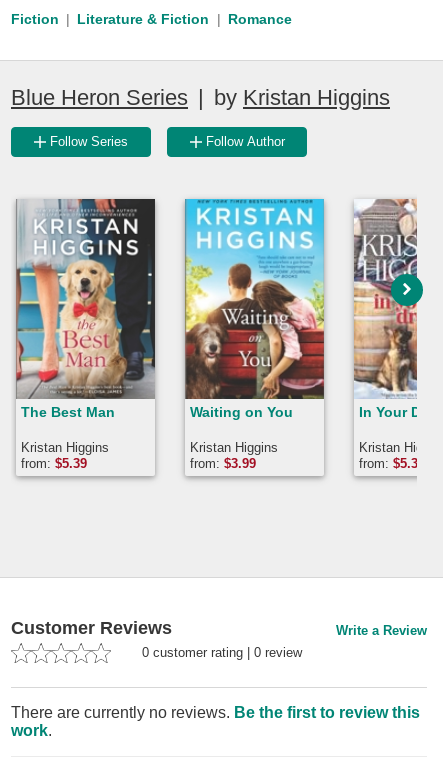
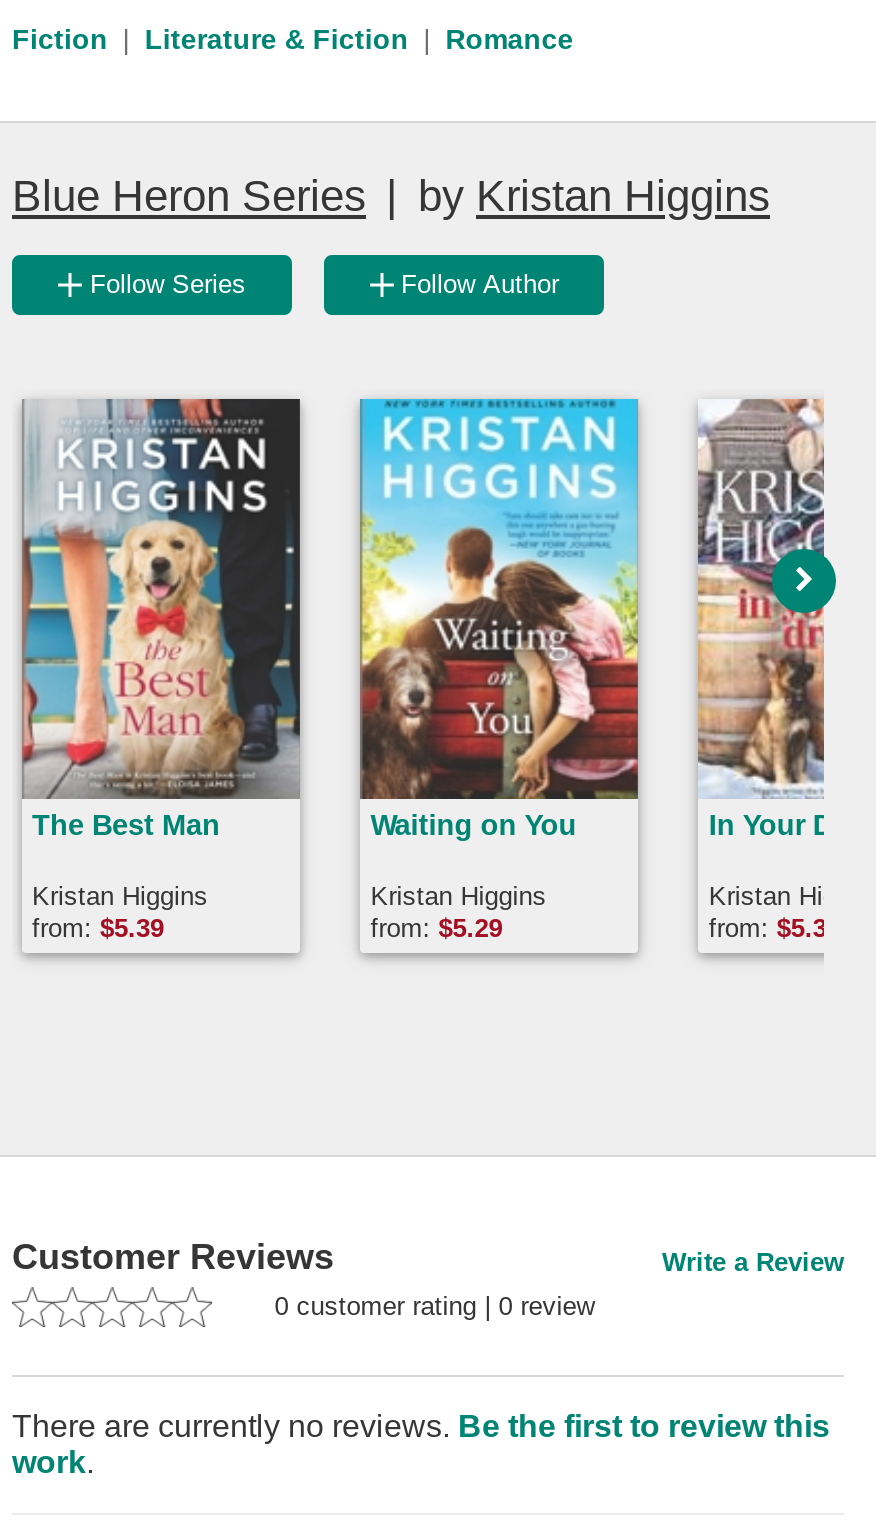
- from: $3.99
+ from: $5.29
